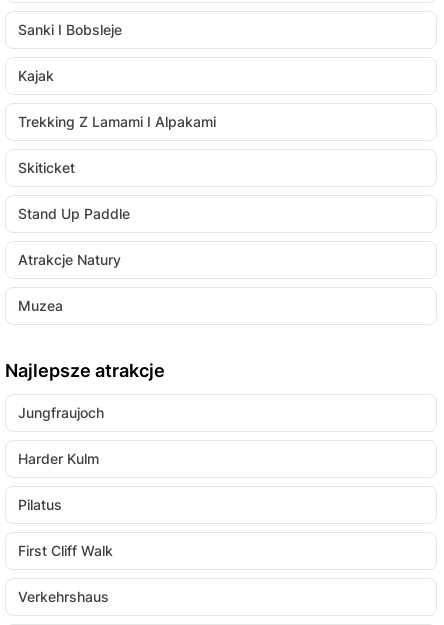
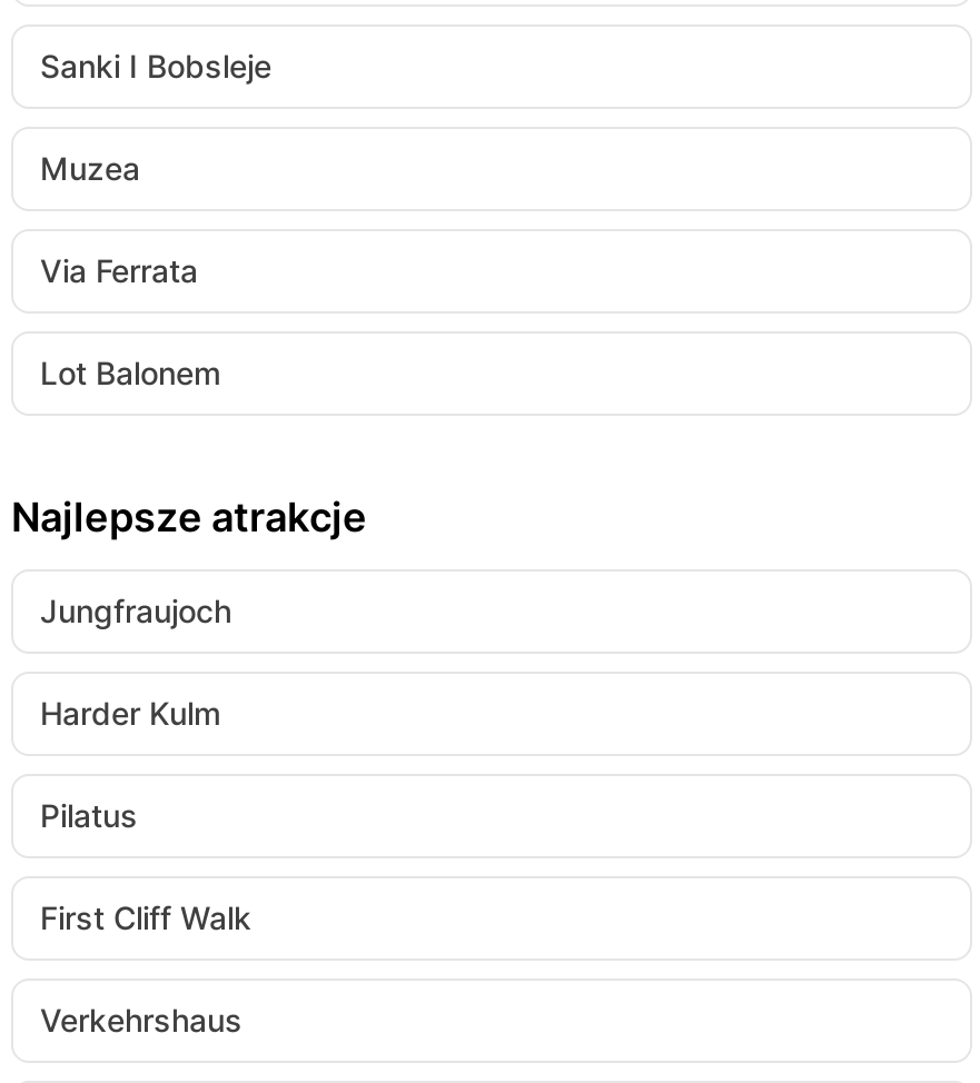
- Kajak
- Trekking Z Lamami I Alpakami
- Skiticket
- Stand Up Paddle
- Atrakcje Natury

moved up: Muzea

+ Via Ferrata
+ Lot Balonem
